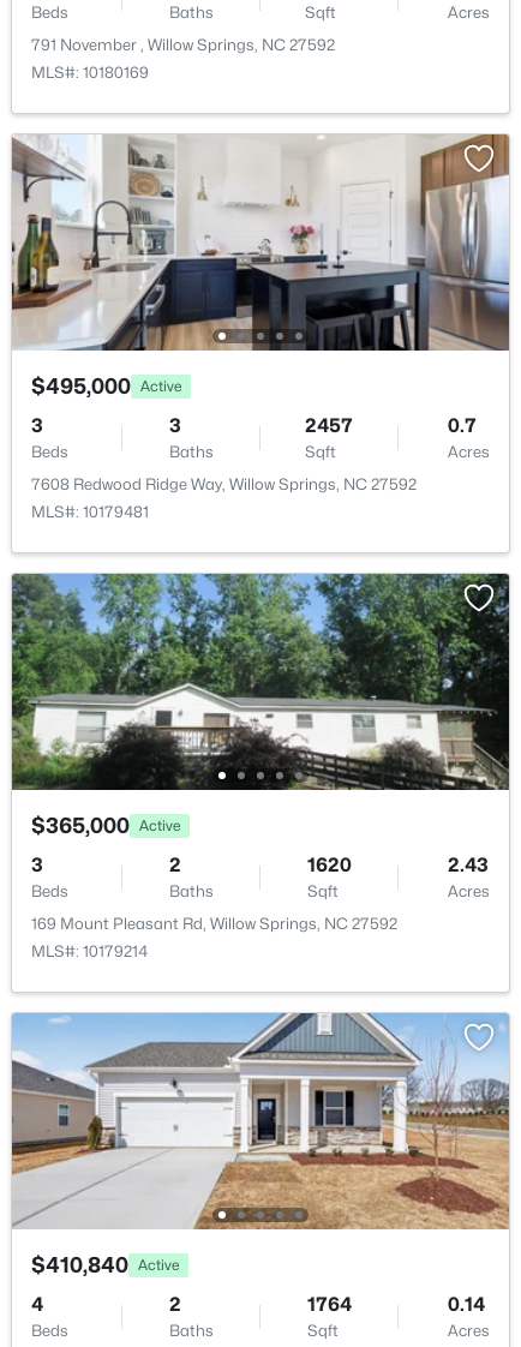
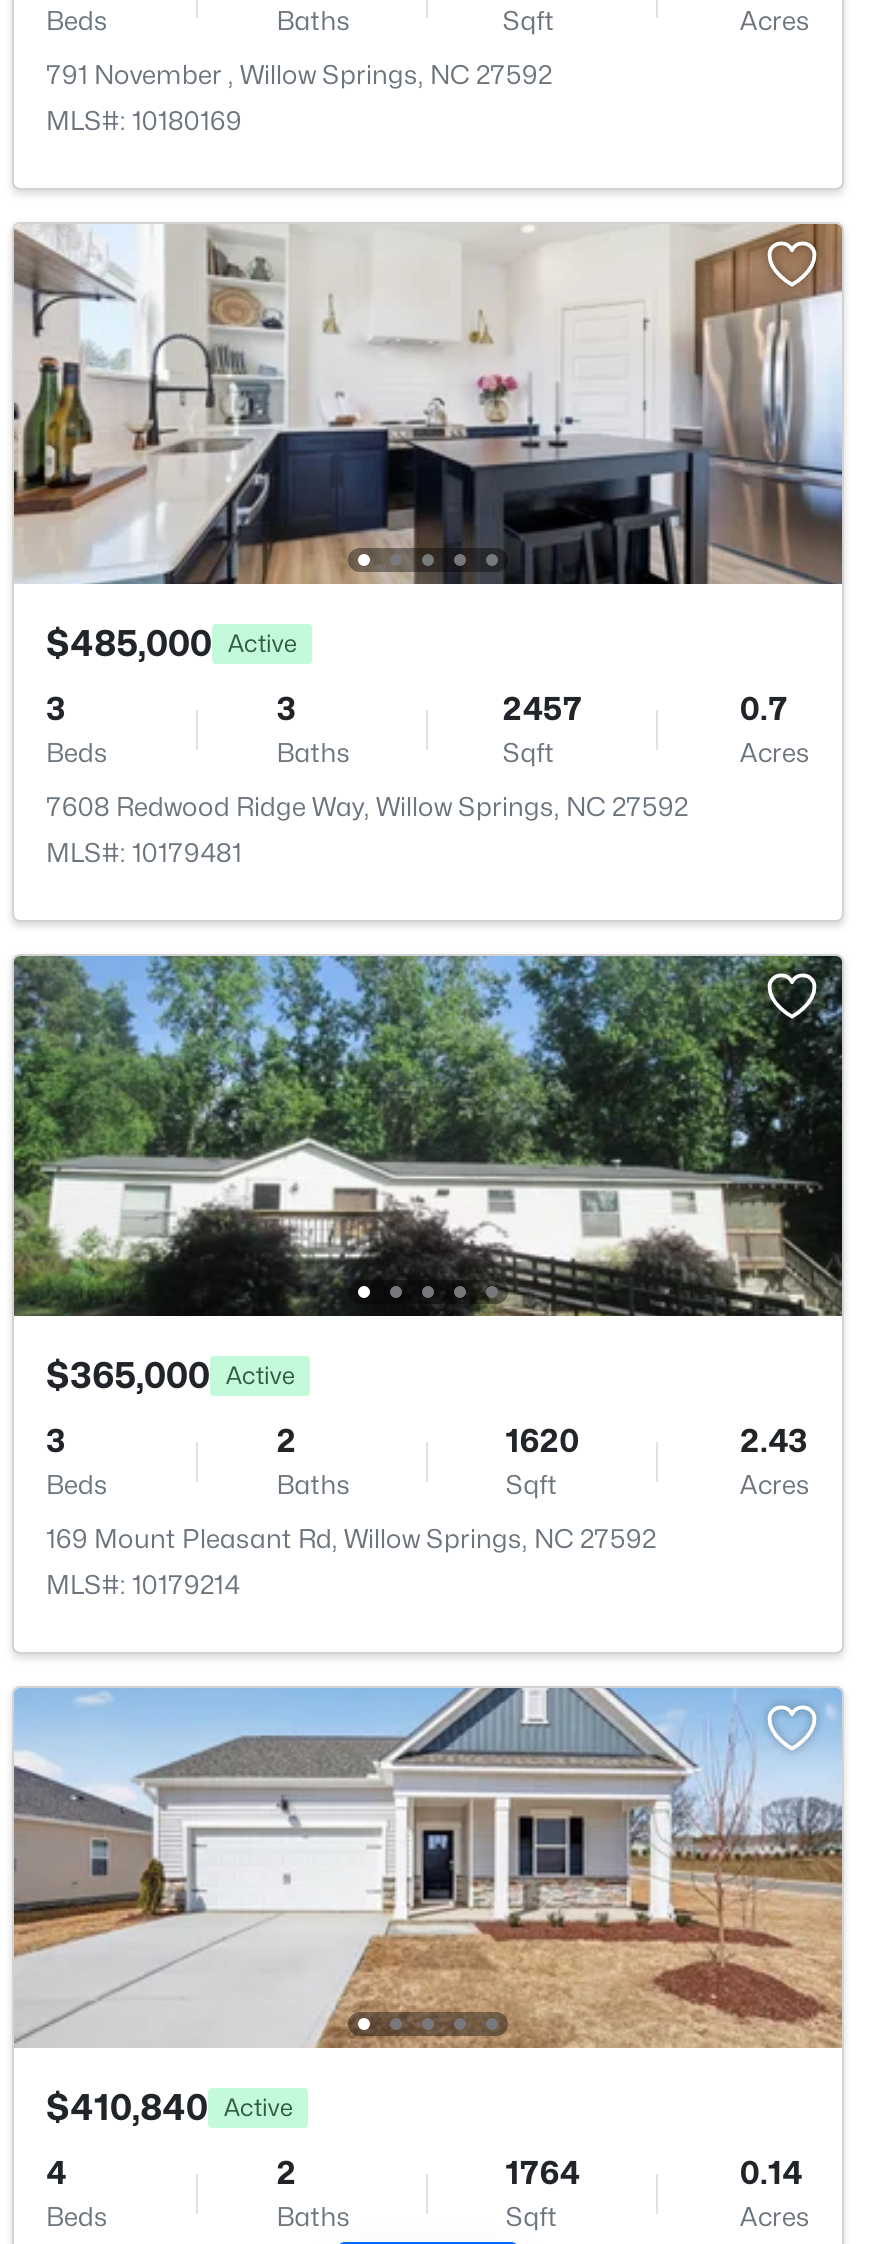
- $495,000 Active
+ $485,000 Active
